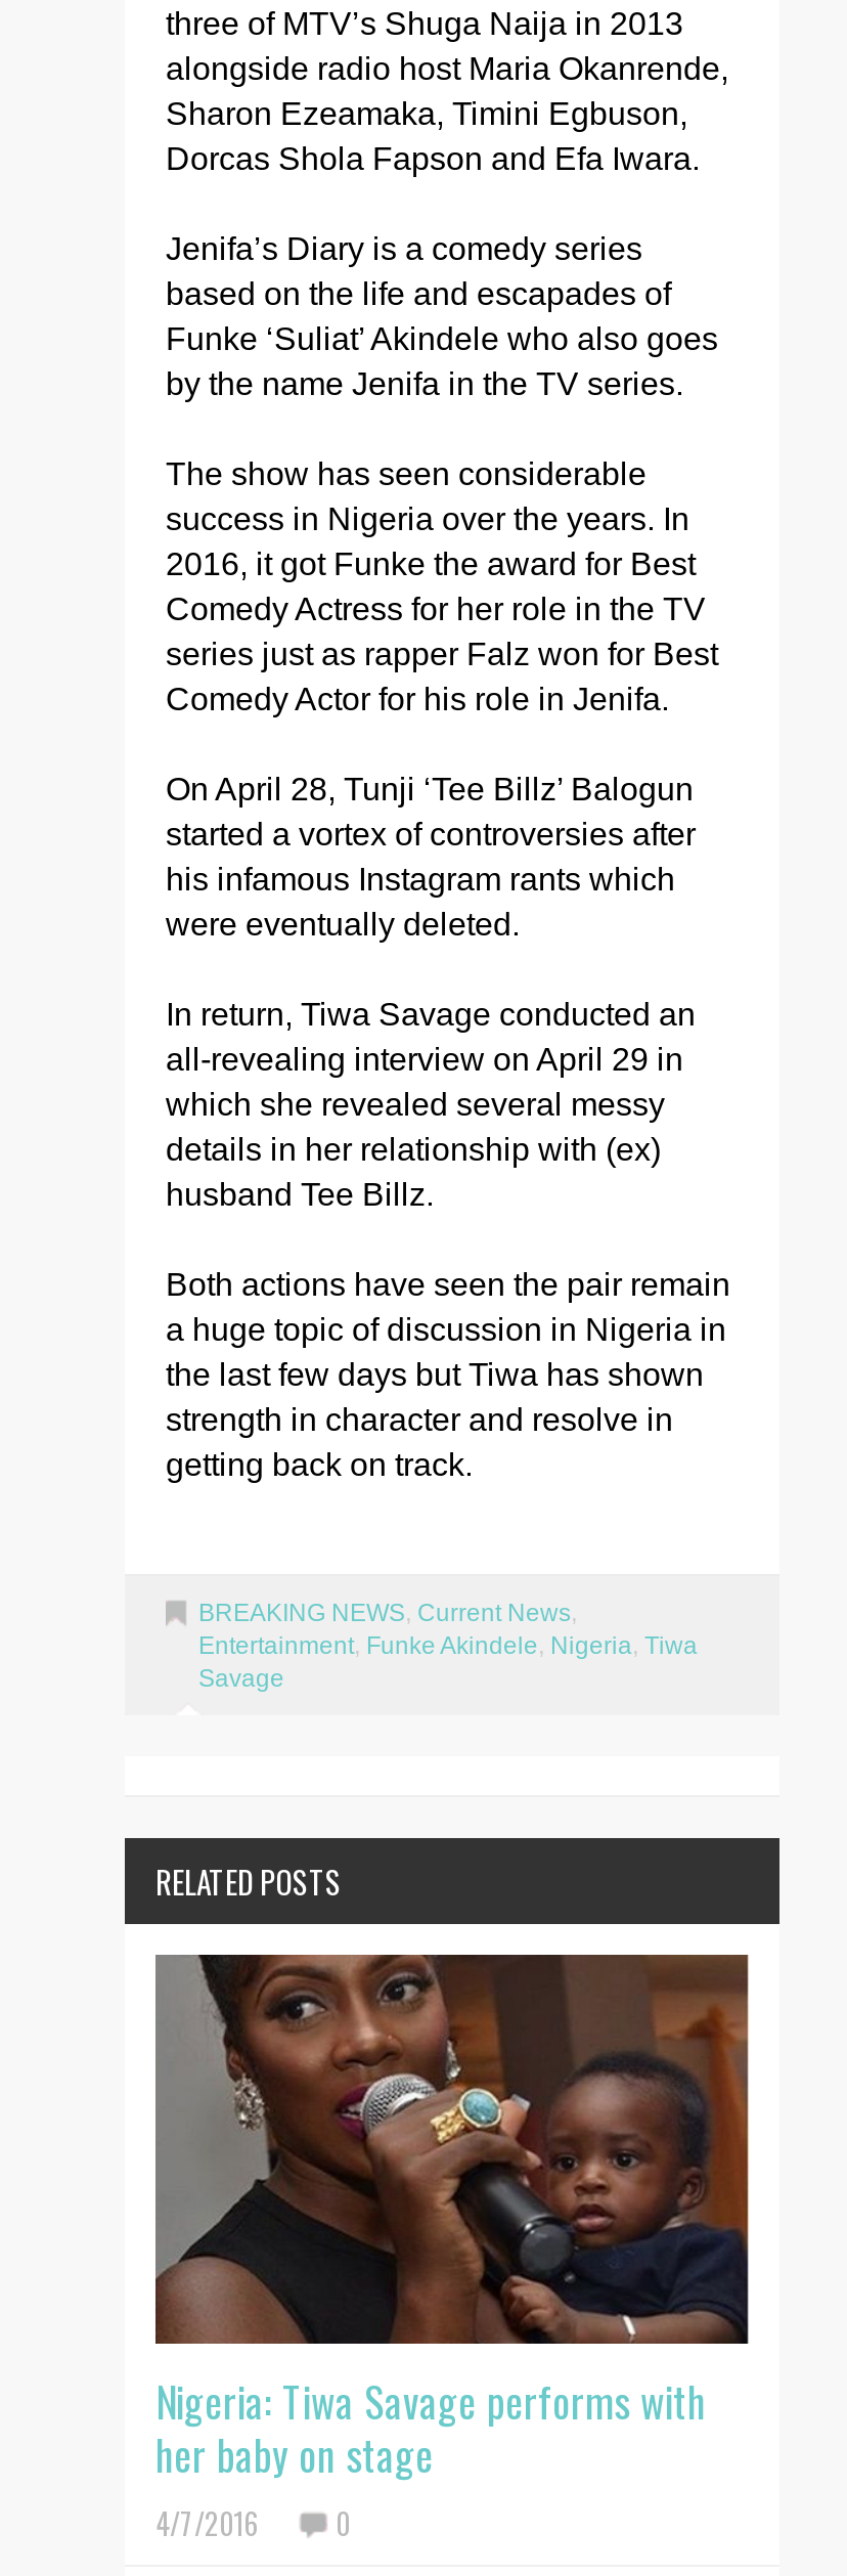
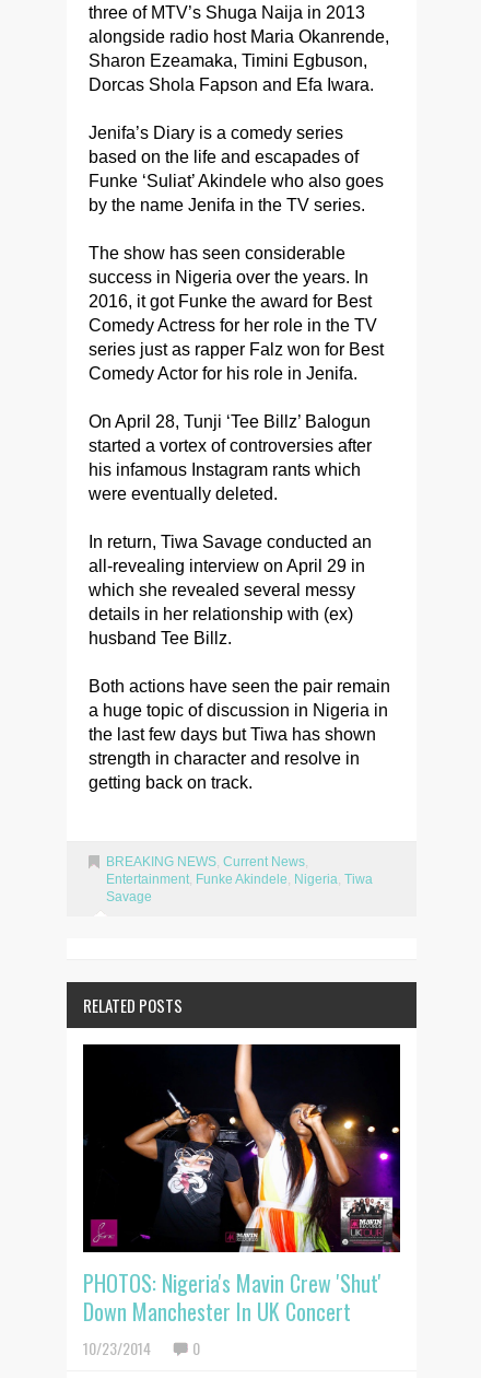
- [image]
- Nigeria: Tiwa Savage performs with
- her baby on stage
- 4/7/2016
+ [image]
+ PHOTOS: Nigeria's Mavin Crew 'Shut'
+ Down Manchester In UK Concert
+ 10/23/2014
